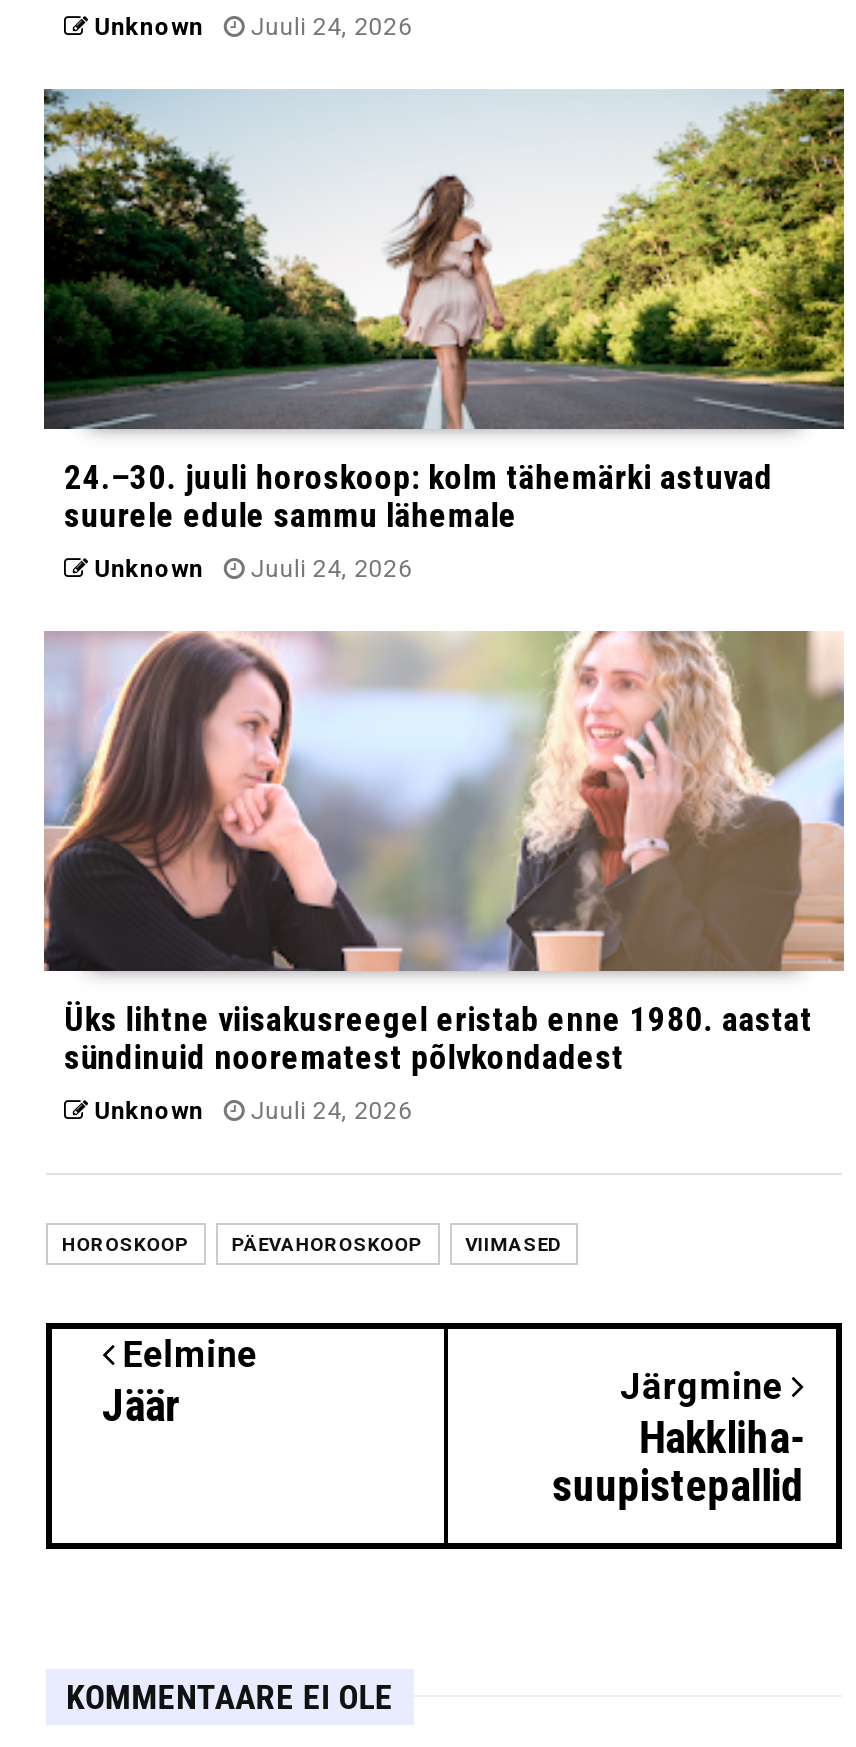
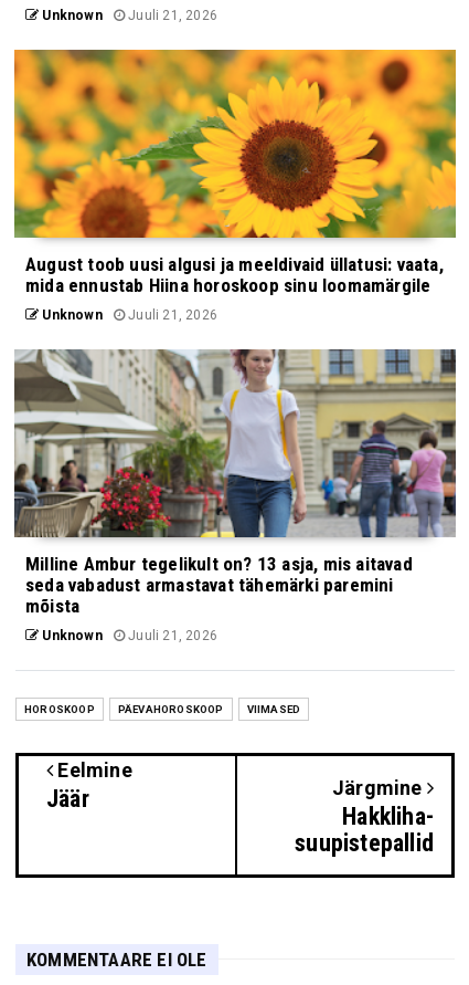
- Unknown Juuli 24, 2026
+ Unknown Juuli 21, 2026

- [image]
- 24.–30. juuli horoskoop: kolm tähemärki astuvad
- suurele edule sammu lähemale
+ [image]
+ August toob uusi algusi ja meeldivaid üllatusi: vaata,
+ mida ennustab Hiina horoskoop sinu loomamärgile

- Unknown Juuli 24, 2026
+ Unknown Juuli 21, 2026

- [image]
- Üks lihtne viisakusreegel eristab enne 1980. aastat
- sündinuid noorematest põlvkondadest
+ [image]
+ Milline Ambur tegelikult on? 13 asja, mis aitavad
+ seda vabadust armastavat tähemärki paremini
+ mõista

- Unknown Juuli 24, 2026
+ Unknown Juuli 21, 2026
